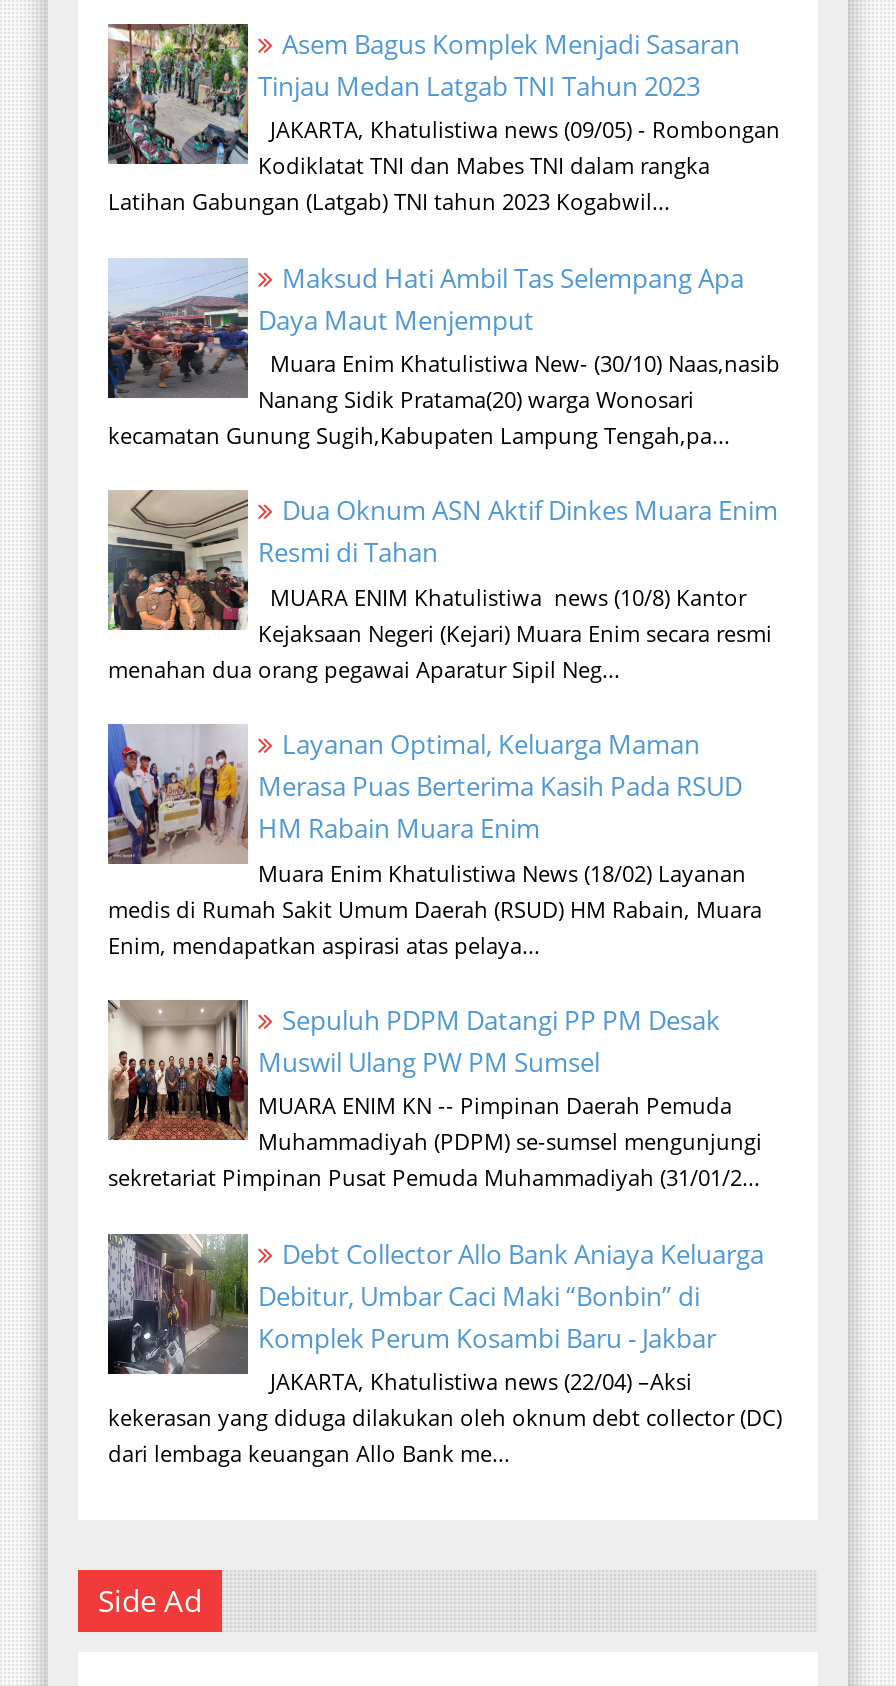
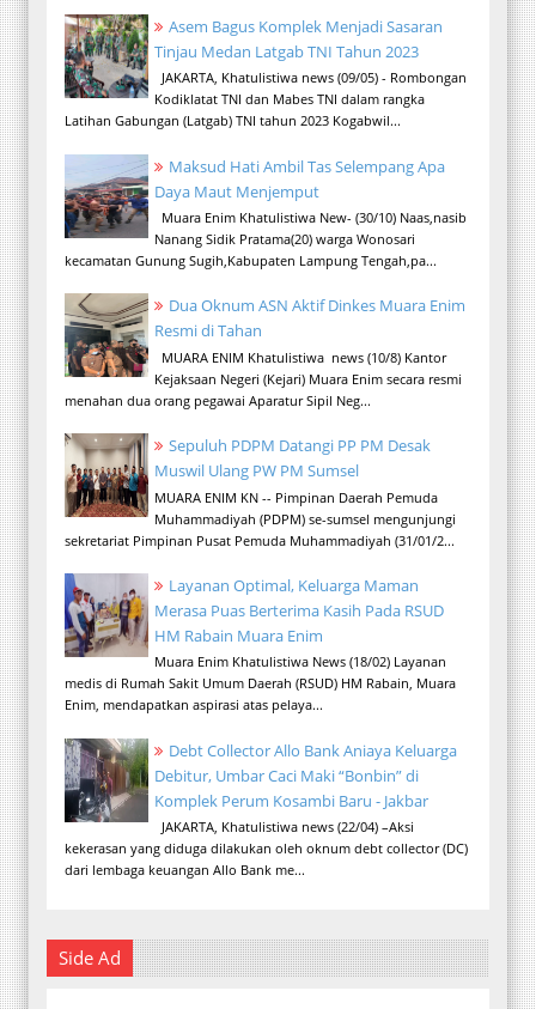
moved down: [image] | Layanan Optimal, Keluarga Maman | Merasa Puas Berterima Kasih Pada RSUD | HM Rabain Muara Enim | Muara Enim Khatulistiwa News (18/02) Layanan | medis di Rumah Sakit Umum Daerah (RSUD) HM Rabain, Muara | Enim, mendapatkan aspirasi atas pelaya...

moved up: [image] | Sepuluh PDPM Datangi PP PM Desak | Muswil Ulang PW PM Sumsel | MUARA ENIM KN -- Pimpinan Daerah Pemuda | Muhammadiyah (PDPM) se-sumsel mengunjungi | sekretariat Pimpinan Pusat Pemuda Muhammadiyah (31/01/2...
